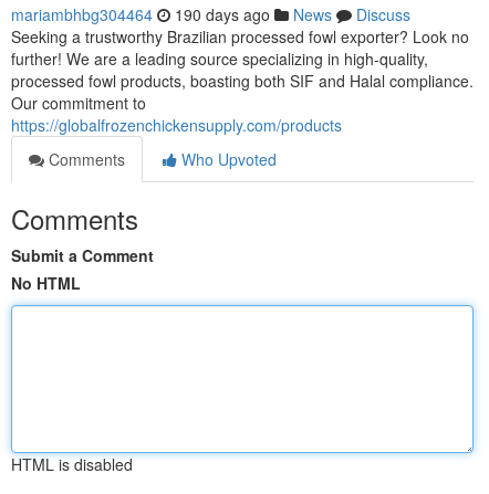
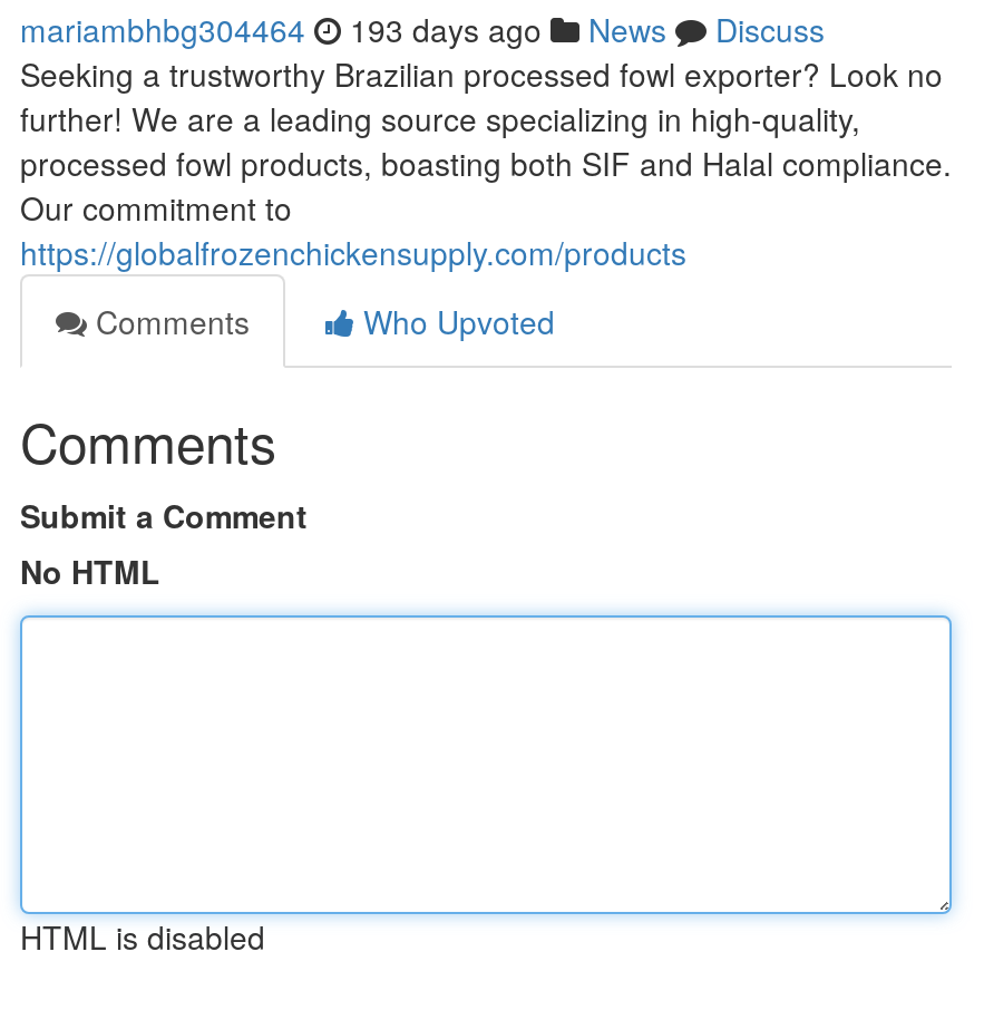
- mariambhbg304464 190 days ago News Discuss
+ mariambhbg304464 193 days ago News Discuss
